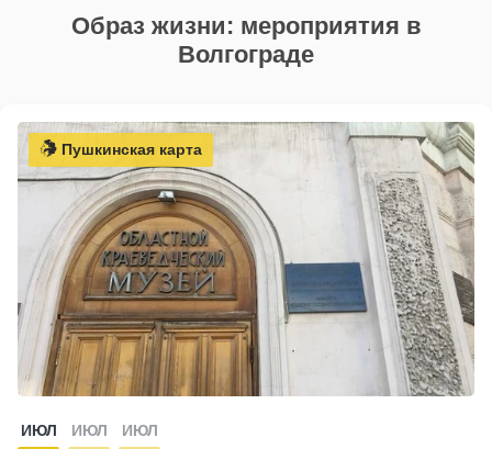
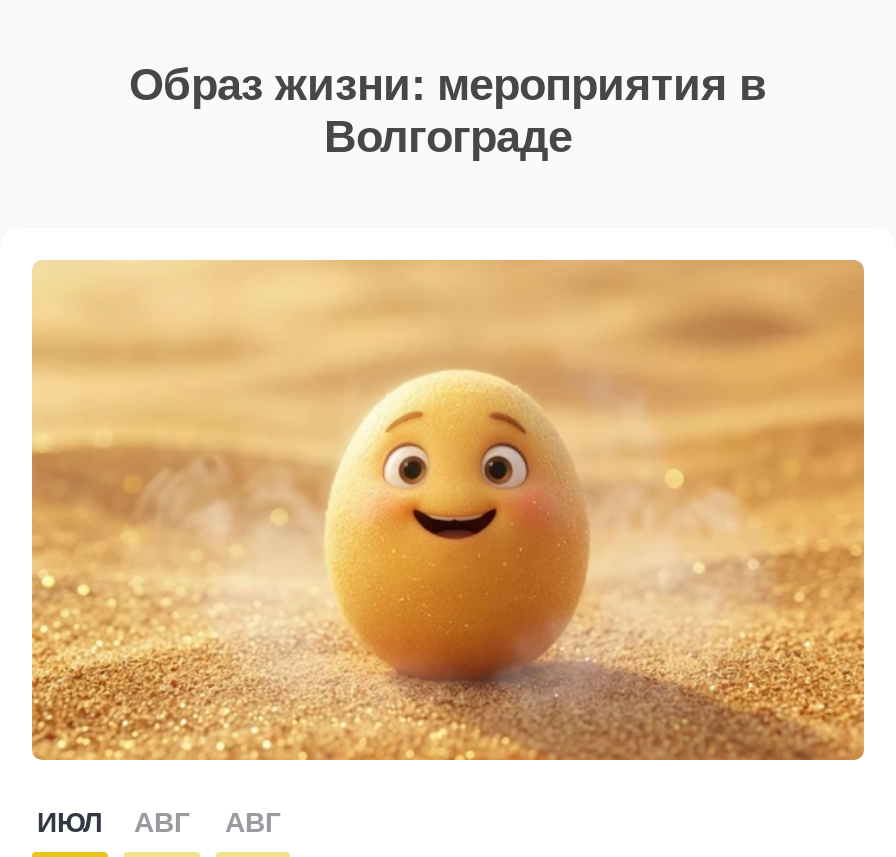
- [image]
- ИЮЛ
+ [image]
+ АВГ

- Пушкинская карта

- ИЮЛ
+ АВГ
